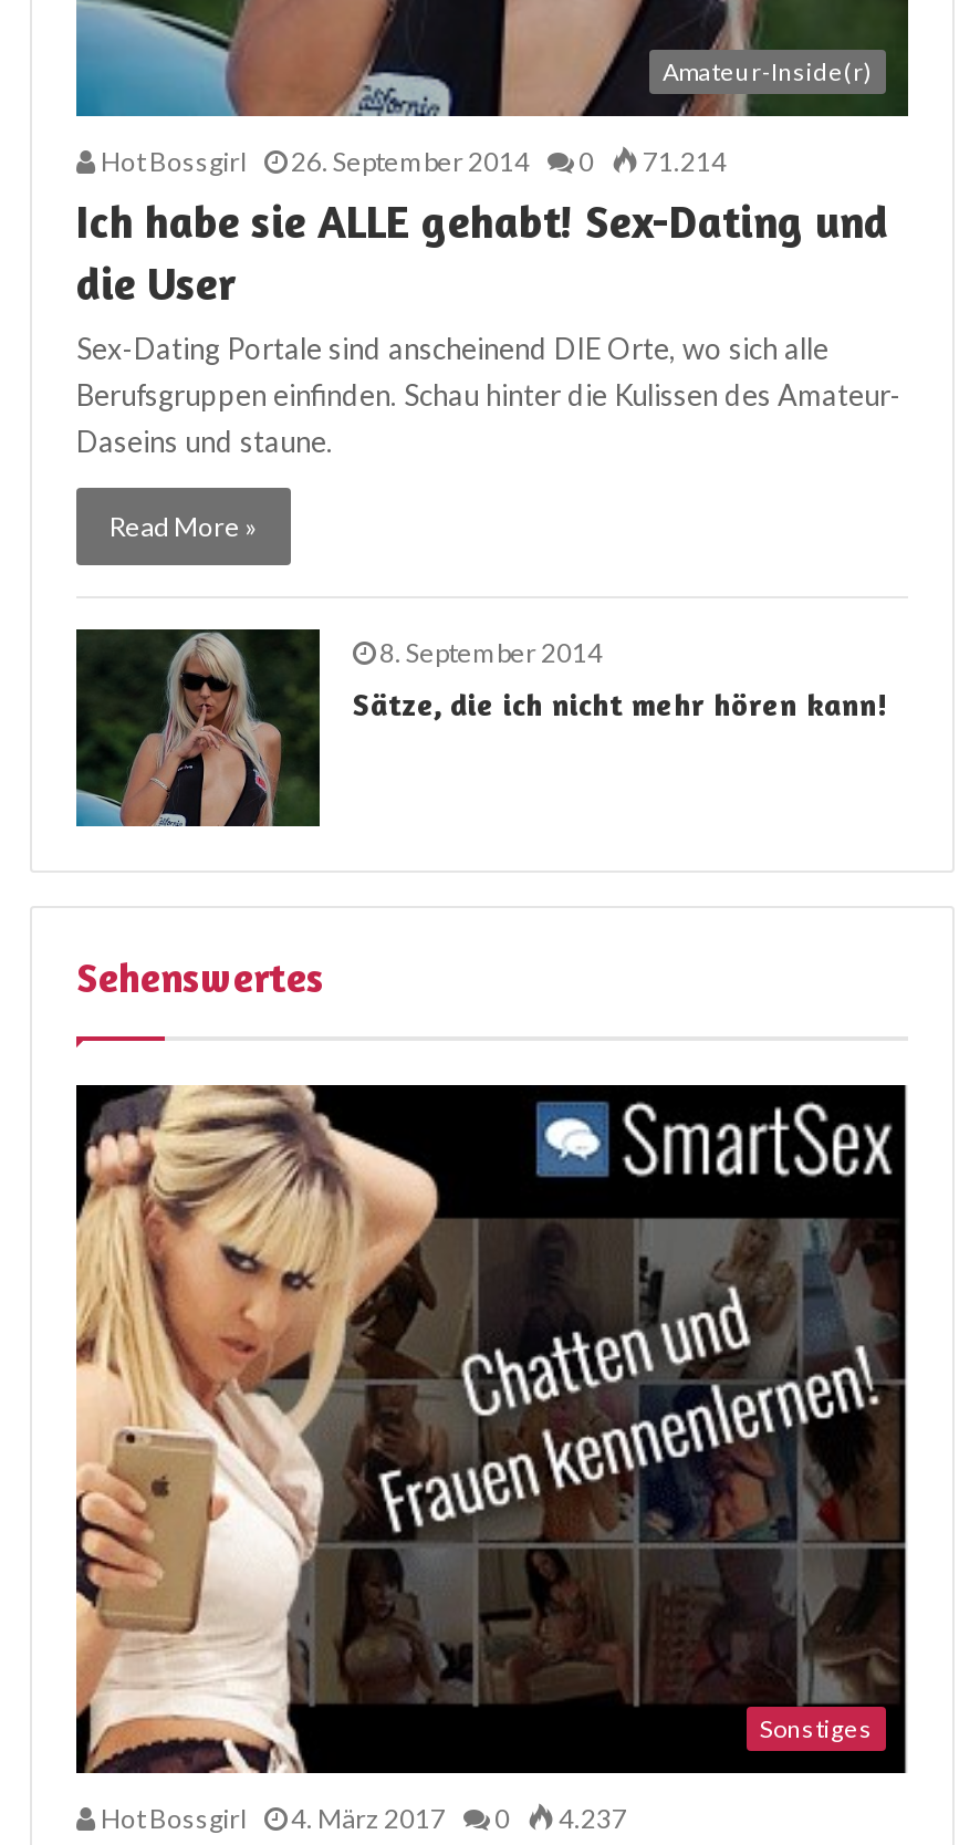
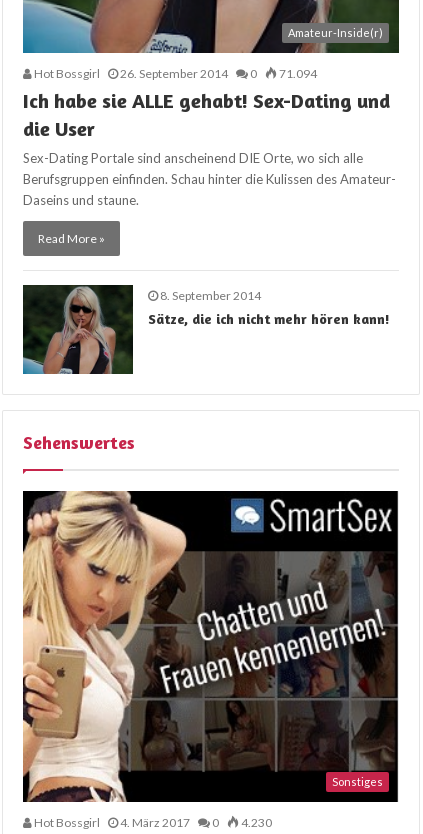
- Hot Bossgirl 26. September 2014 0 71.214
+ Hot Bossgirl 26. September 2014 0 71.094

- Hot Bossgirl 4. März 2017 0 4.237
+ Hot Bossgirl 4. März 2017 0 4.230
